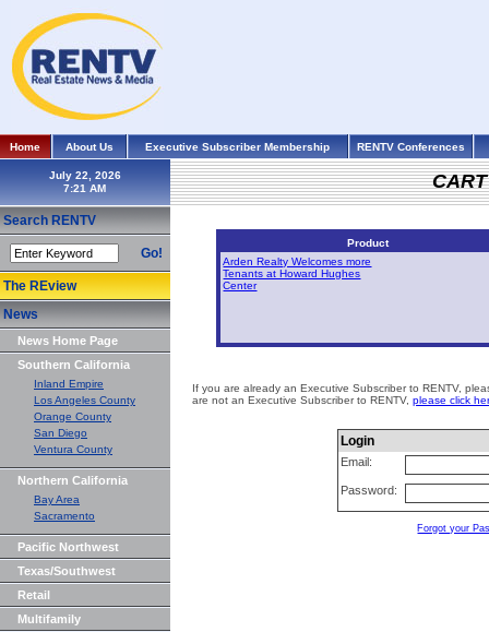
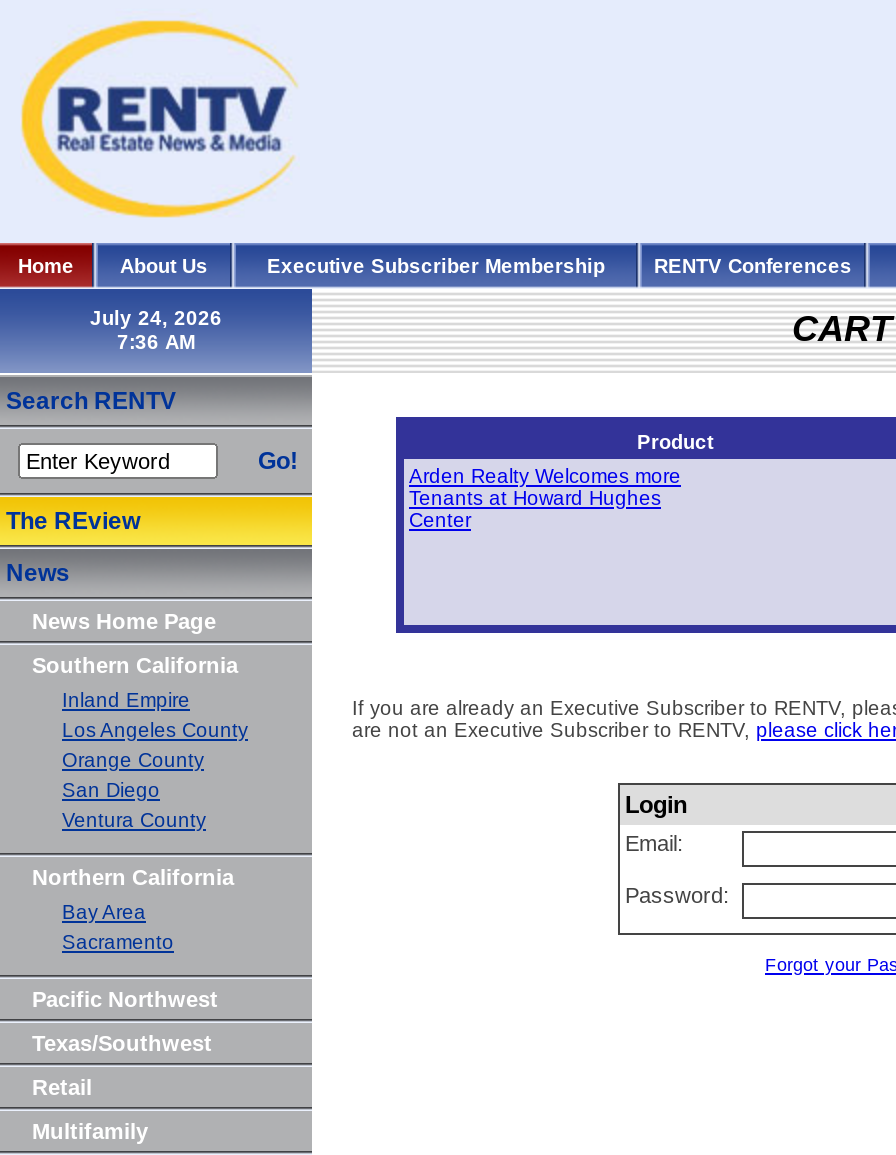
- July 22, 2026
+ July 24, 2026
